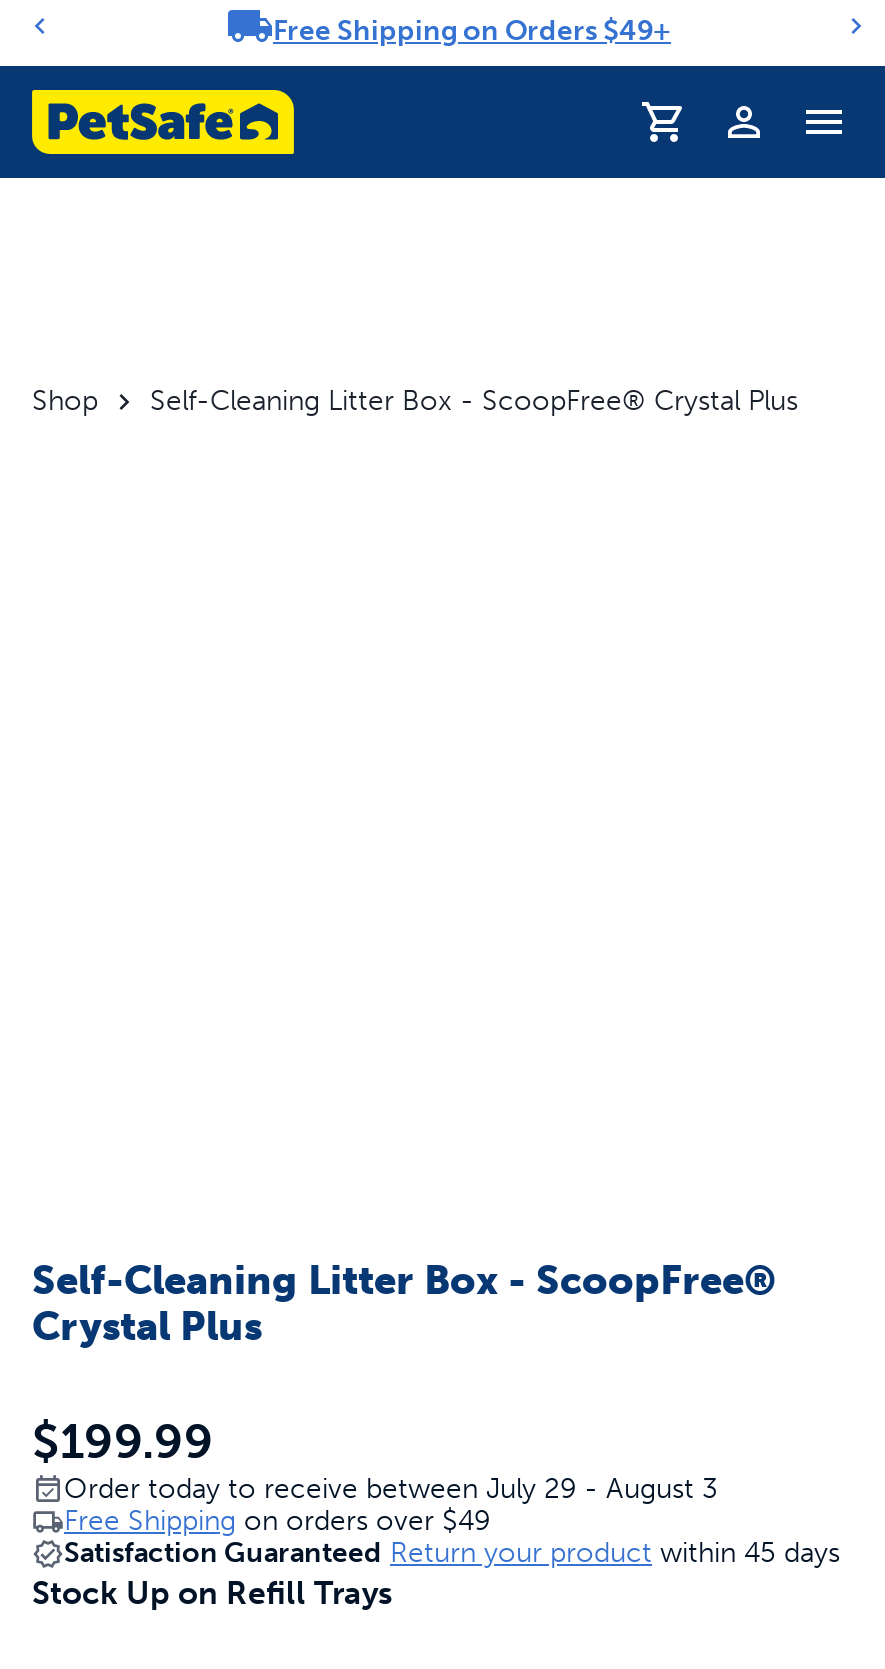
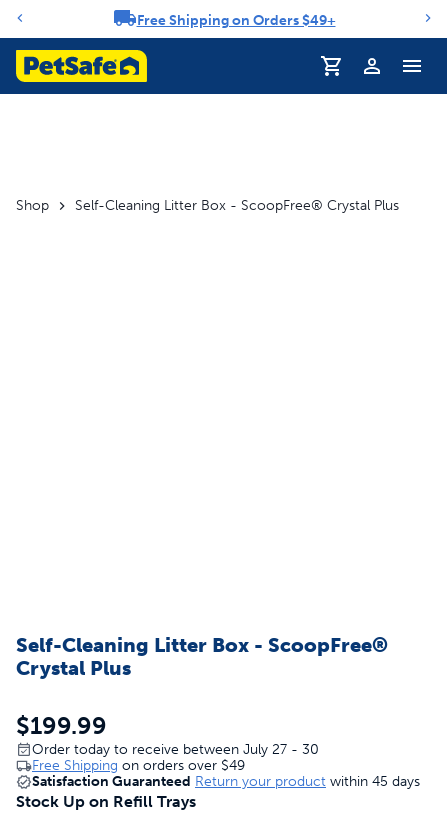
- Order today to receive between July 29 - August 3
+ Order today to receive between July 27 - 30
